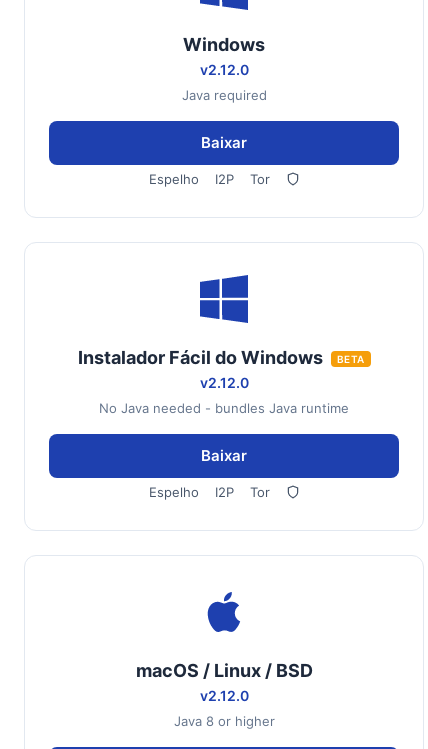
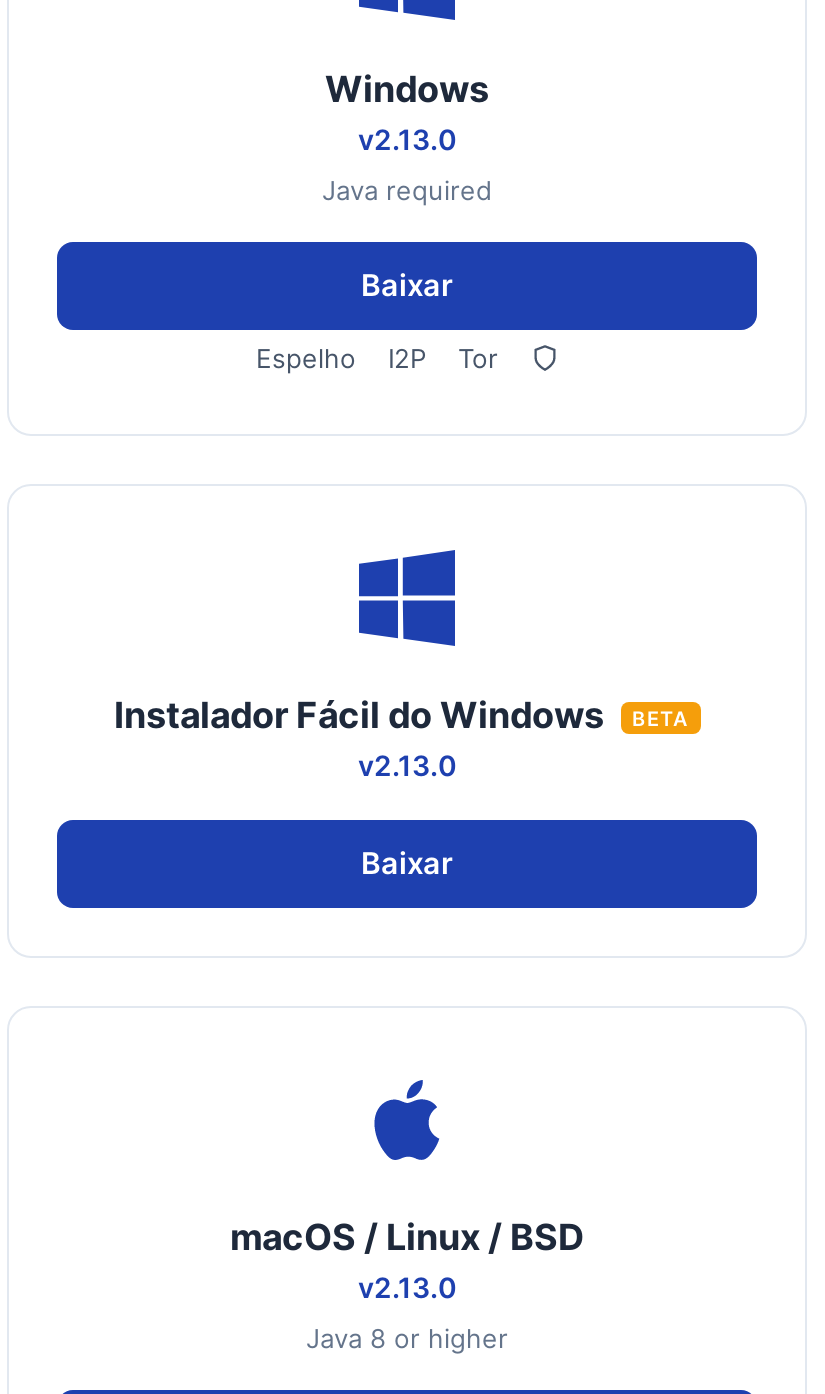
- v2.12.0
+ v2.13.0

- v2.12.0
- No Java needed - bundles Java runtime
+ v2.13.0

- Espelho
- I2P
- Tor

- v2.12.0
+ v2.13.0
